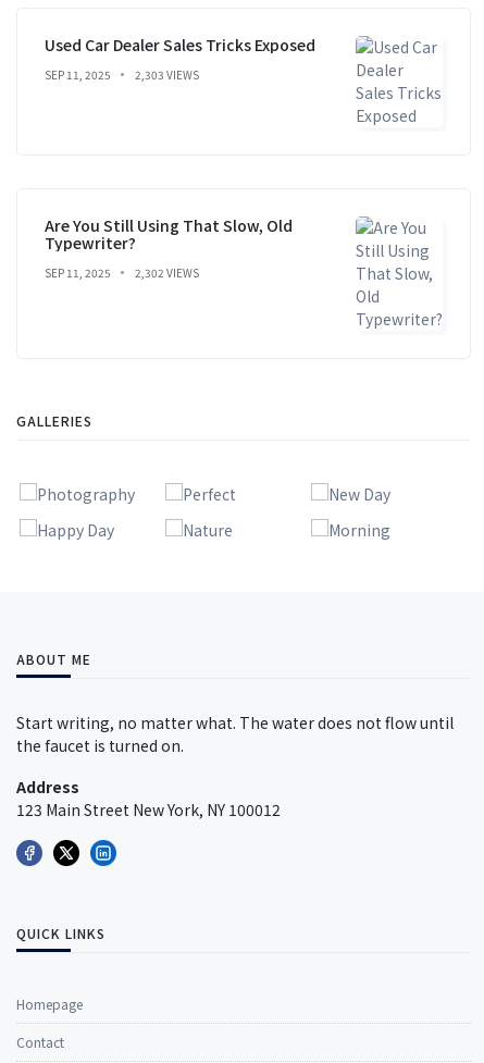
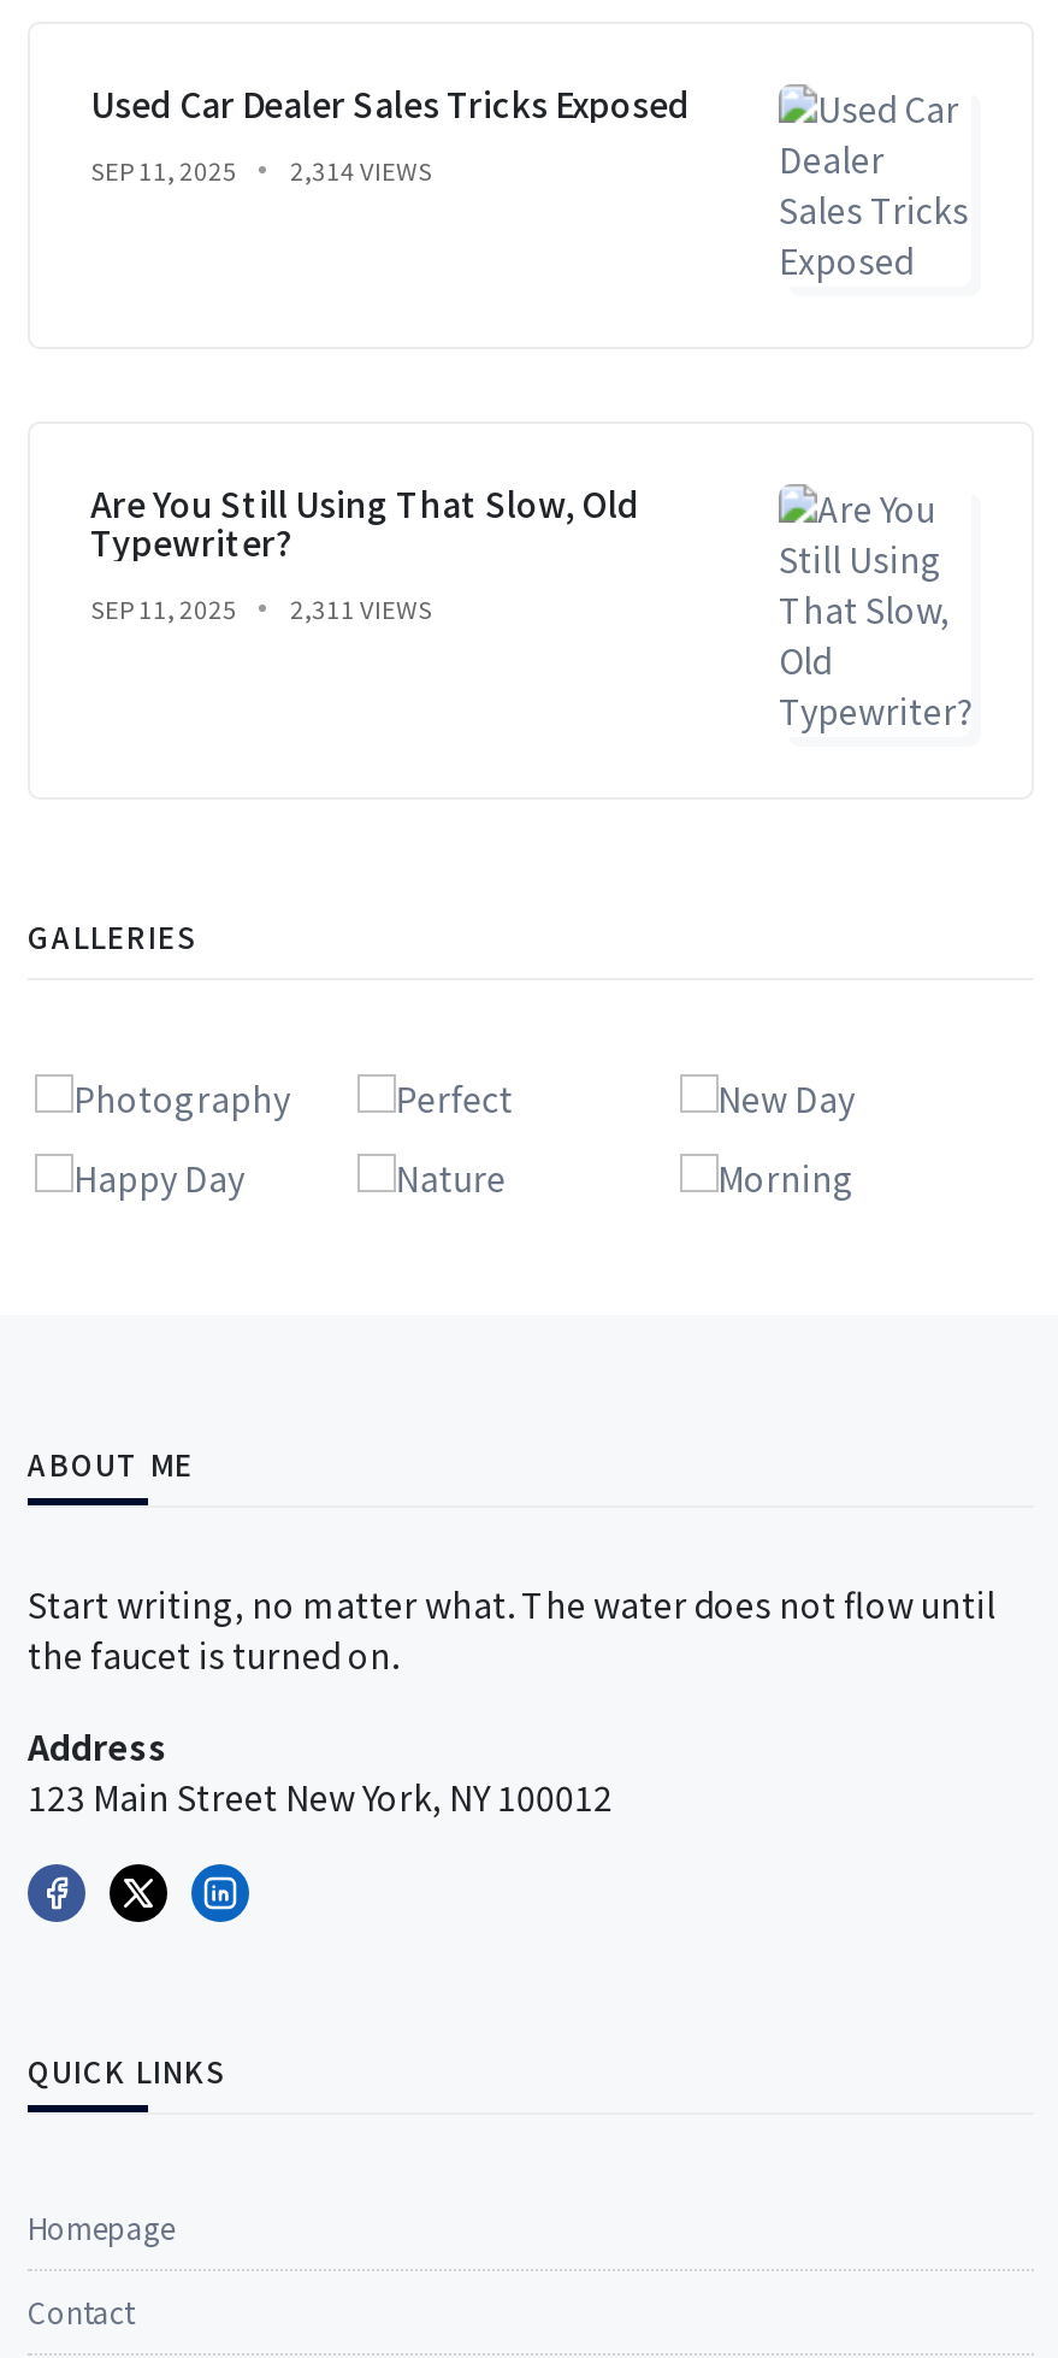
- SEP 11, 2025 2,303 VIEWS
+ SEP 11, 2025 2,314 VIEWS

- SEP 11, 2025 2,302 VIEWS
+ SEP 11, 2025 2,311 VIEWS
